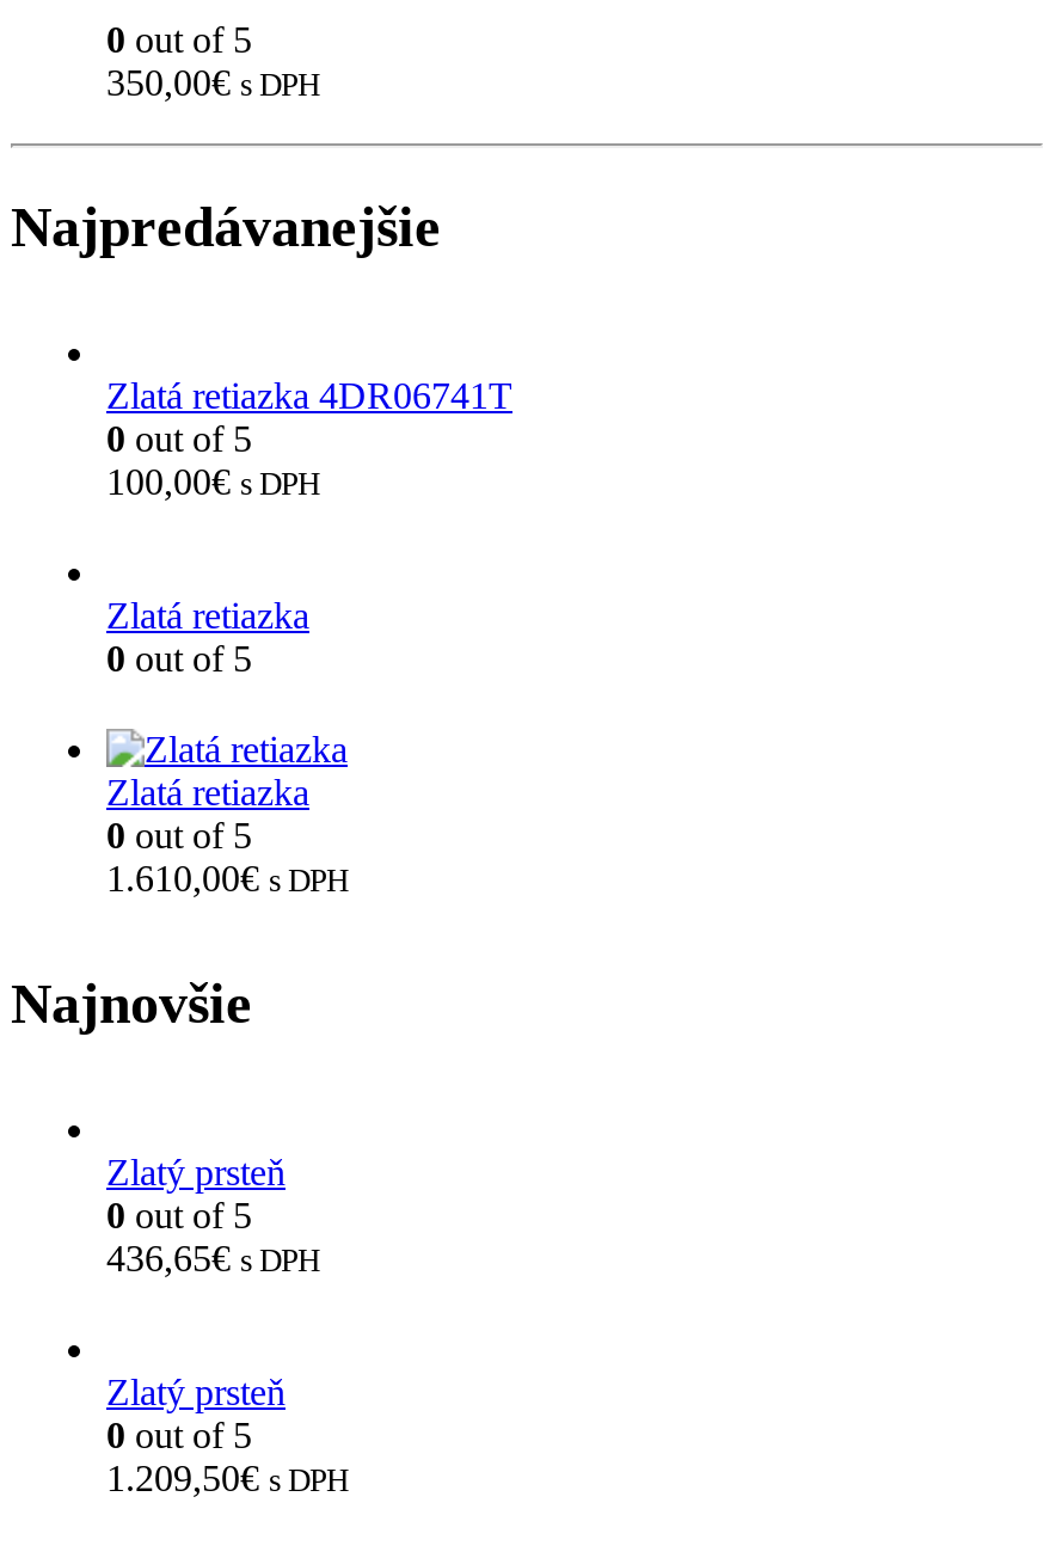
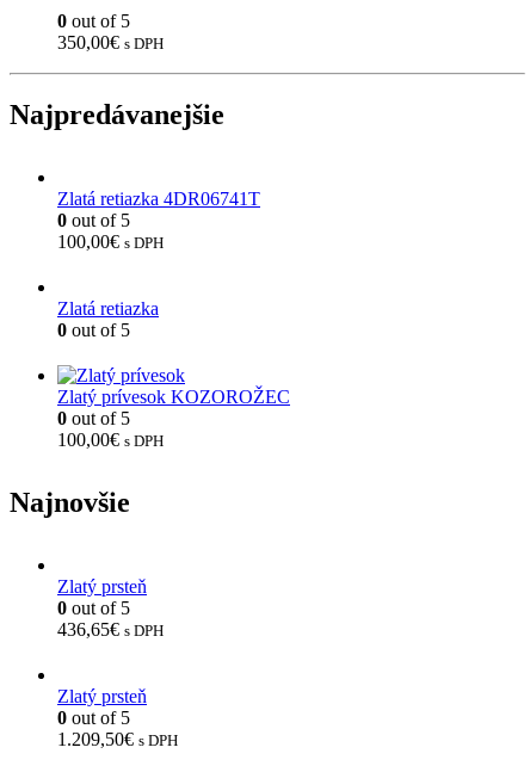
- Zlatá retiazka
+ Zlatý prívesok KOZOROŽEC

- 1.610,00€ s DPH
+ 100,00€ s DPH
